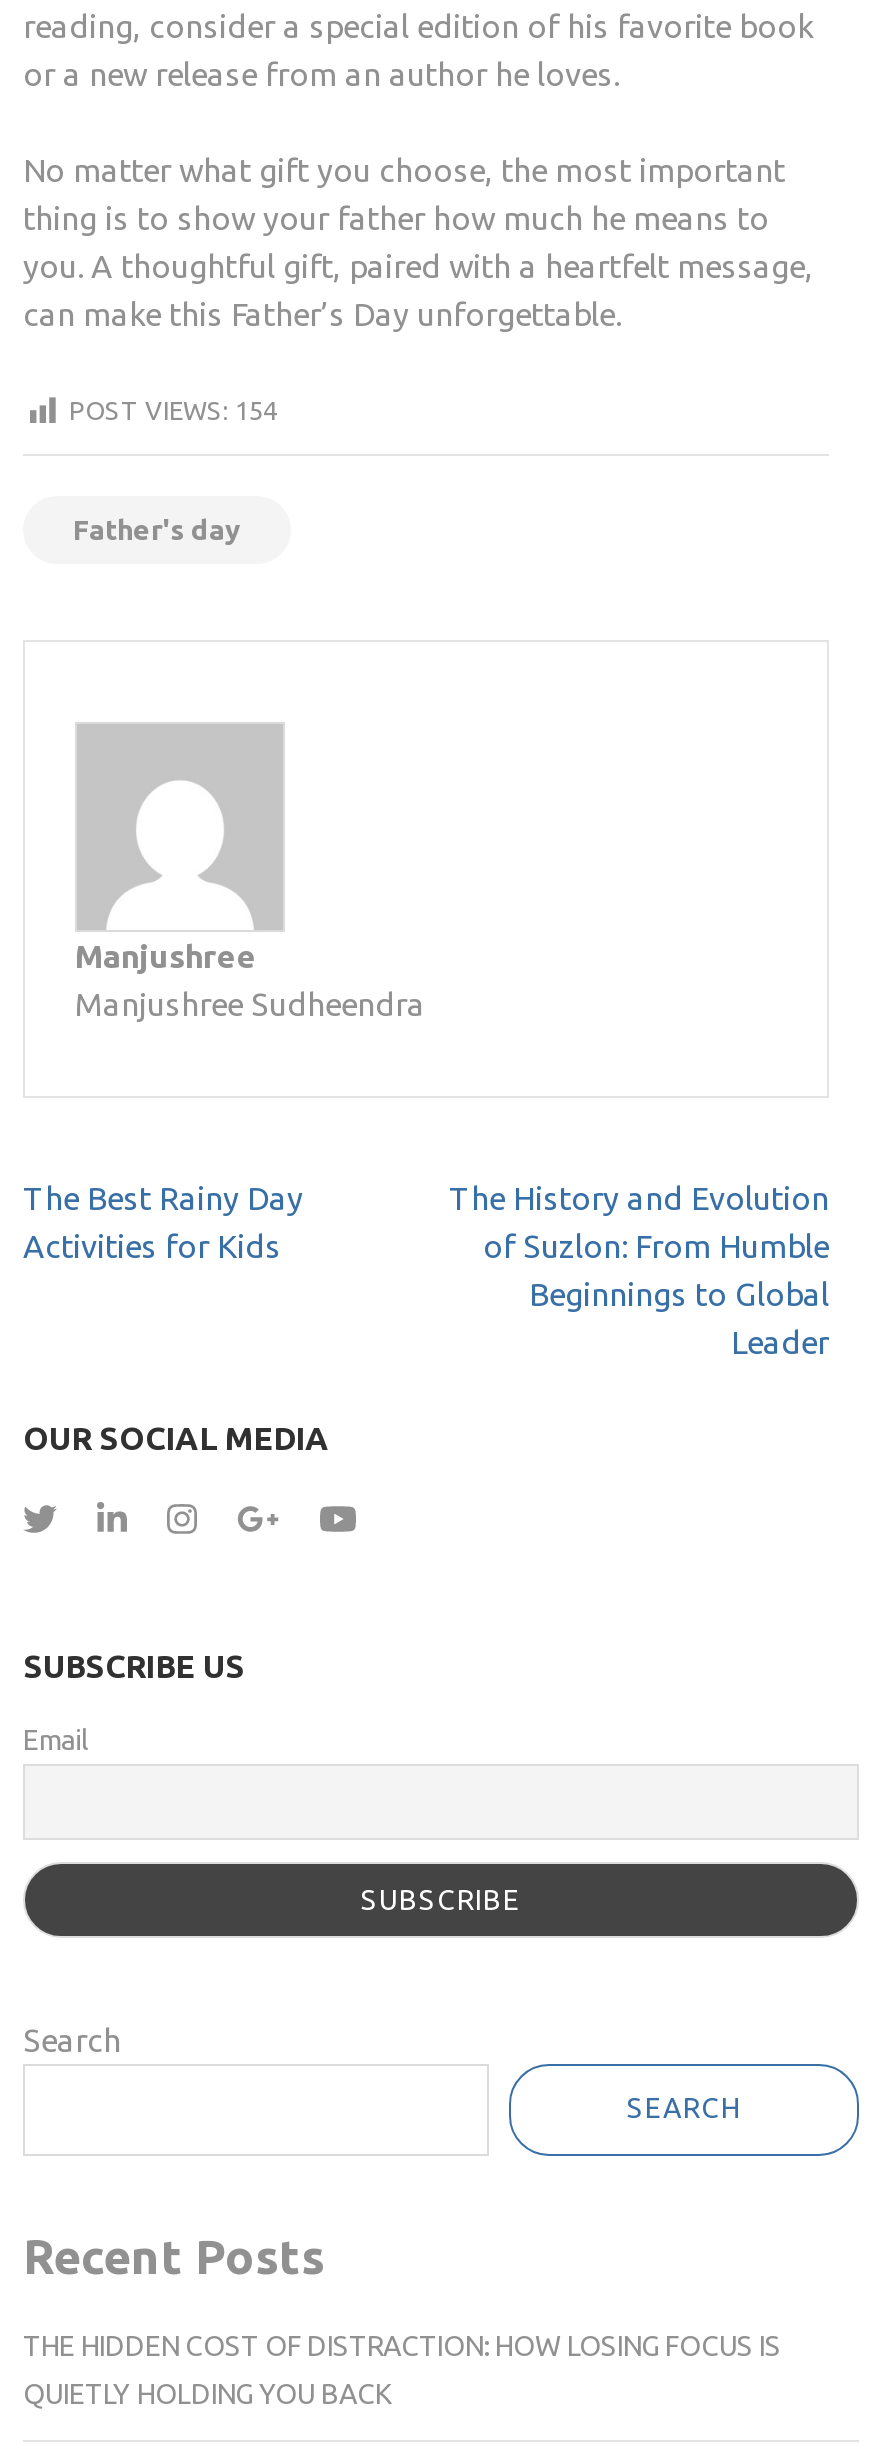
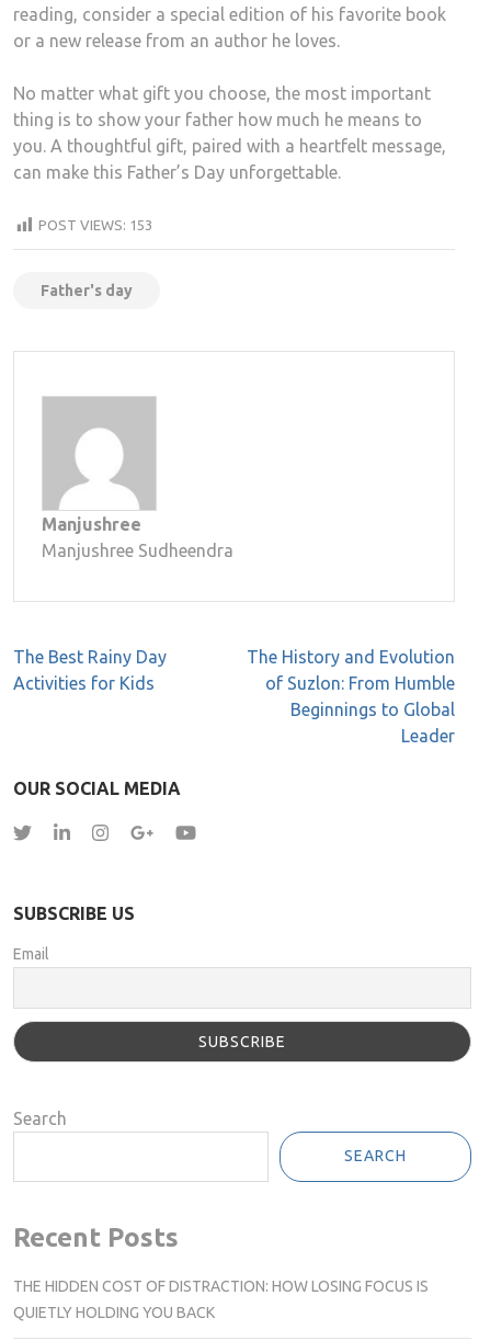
- POST VIEWS: 154
+ POST VIEWS: 153
